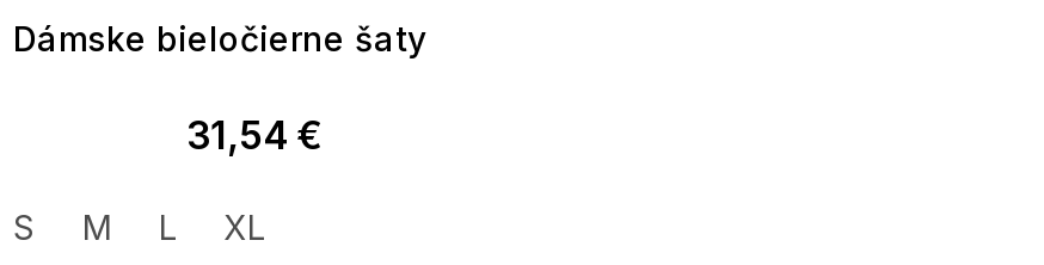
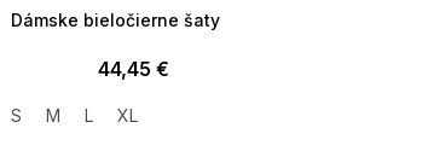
- 31,54 €
+ 44,45 €
